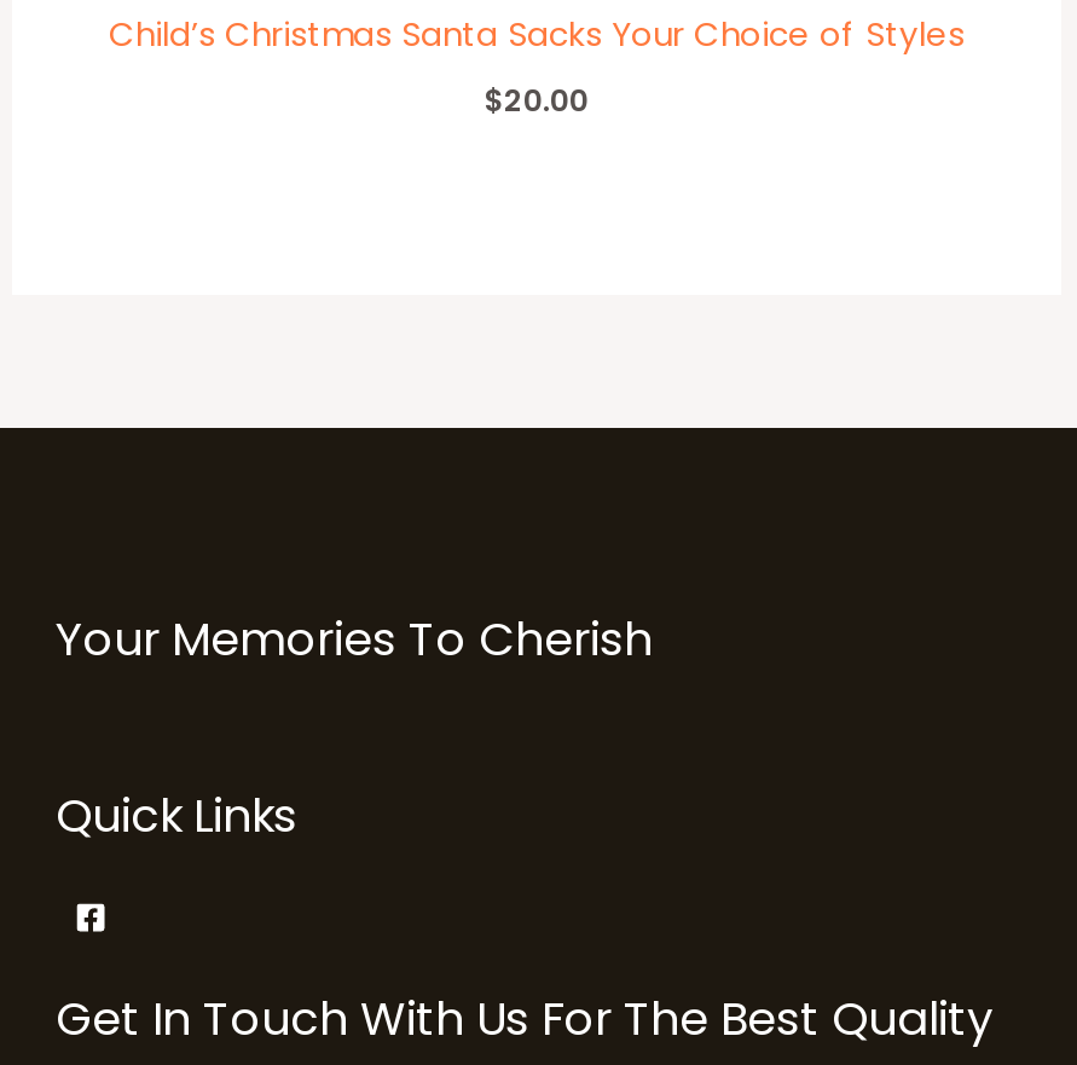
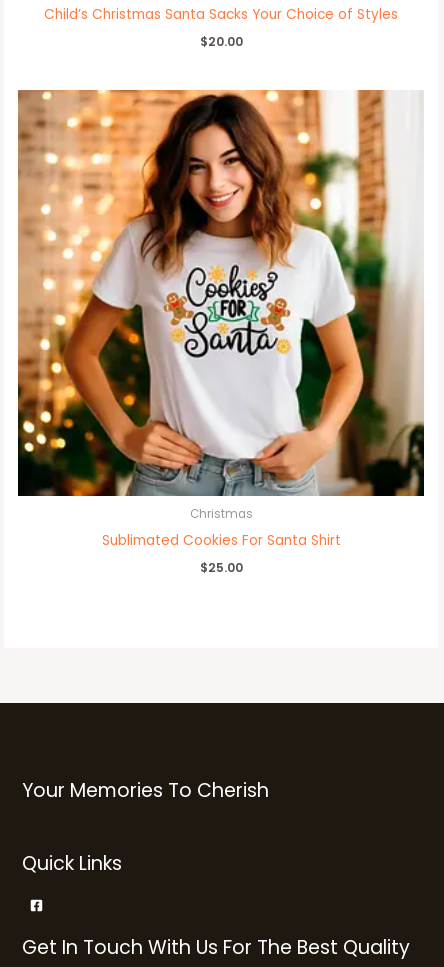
+ [image]
+ Christmas
+ Sublimated Cookies For Santa Shirt
+ $25.00
